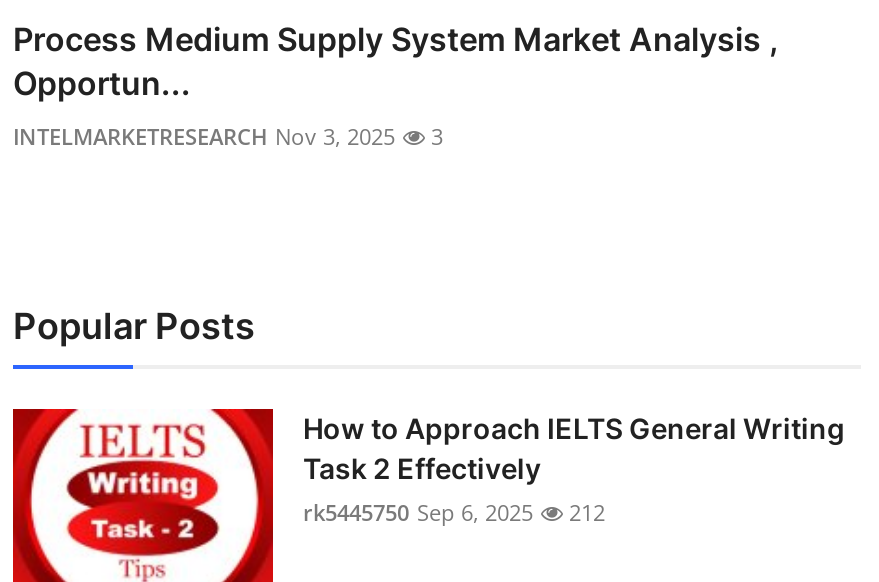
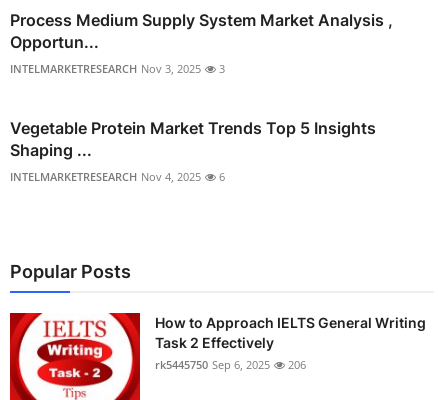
+ Vegetable Protein Market Trends Top 5 Insights
+ Shaping ...
+ INTELMARKETRESEARCH Nov 4, 2025
+ 6

- rk5445750 Sep 6, 2025 212
+ rk5445750 Sep 6, 2025 206
